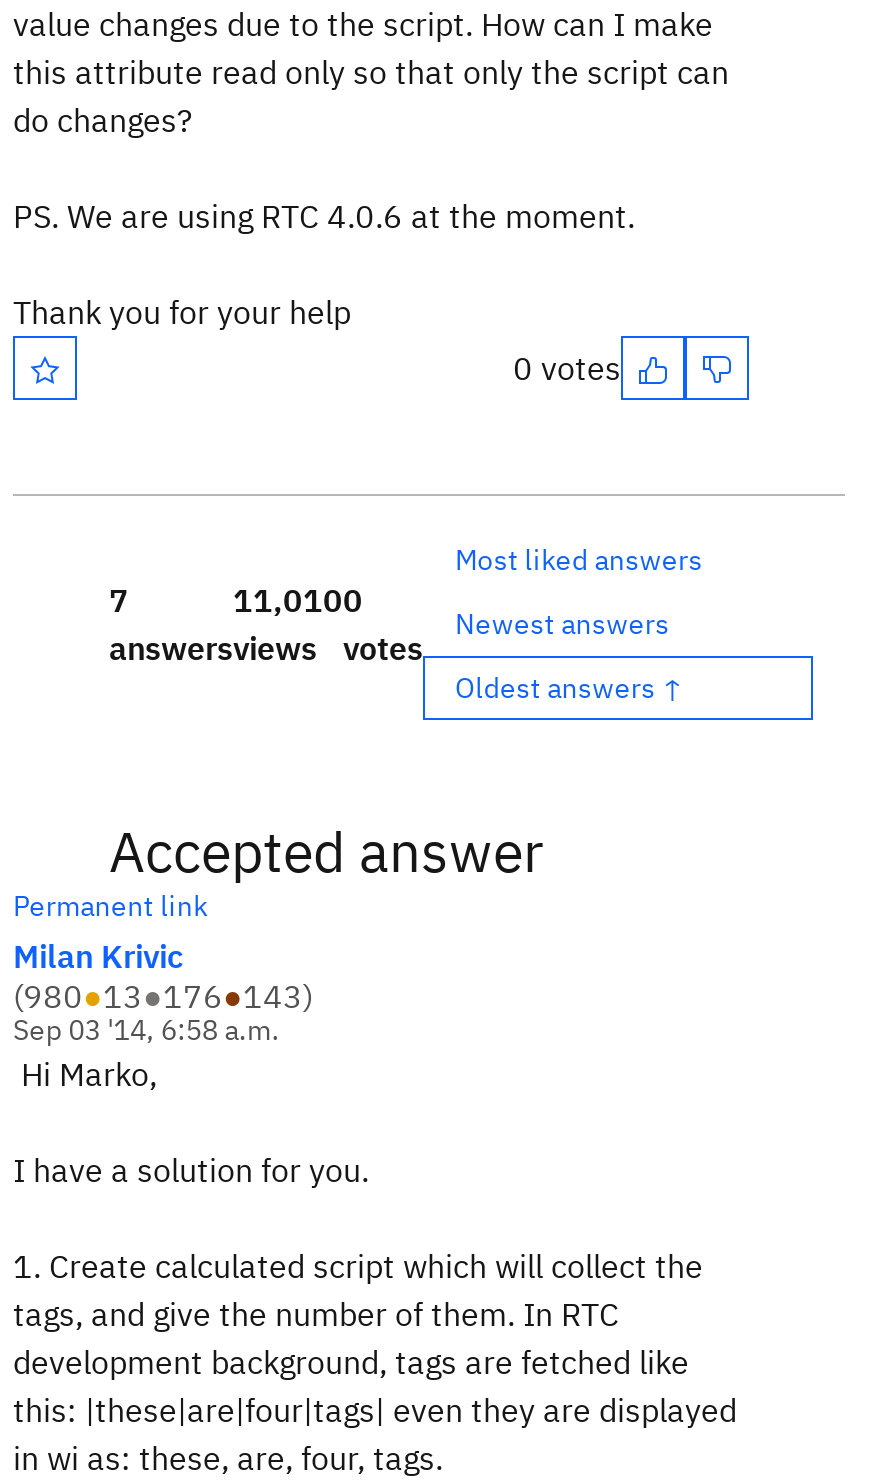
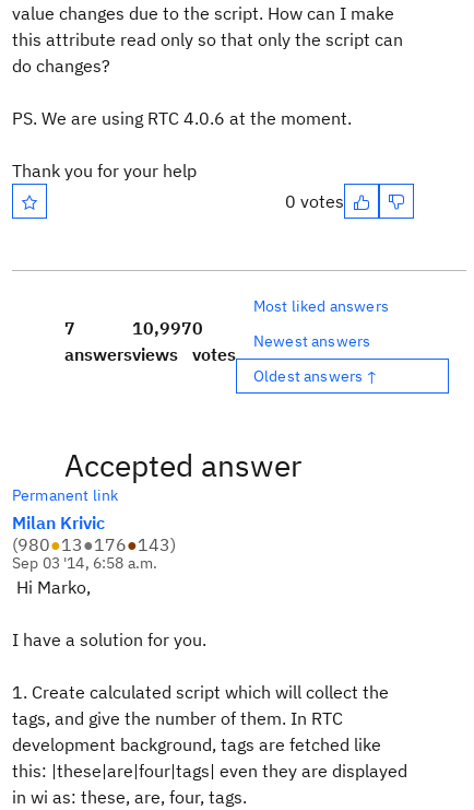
- 11,010 0
+ 10,997 0
